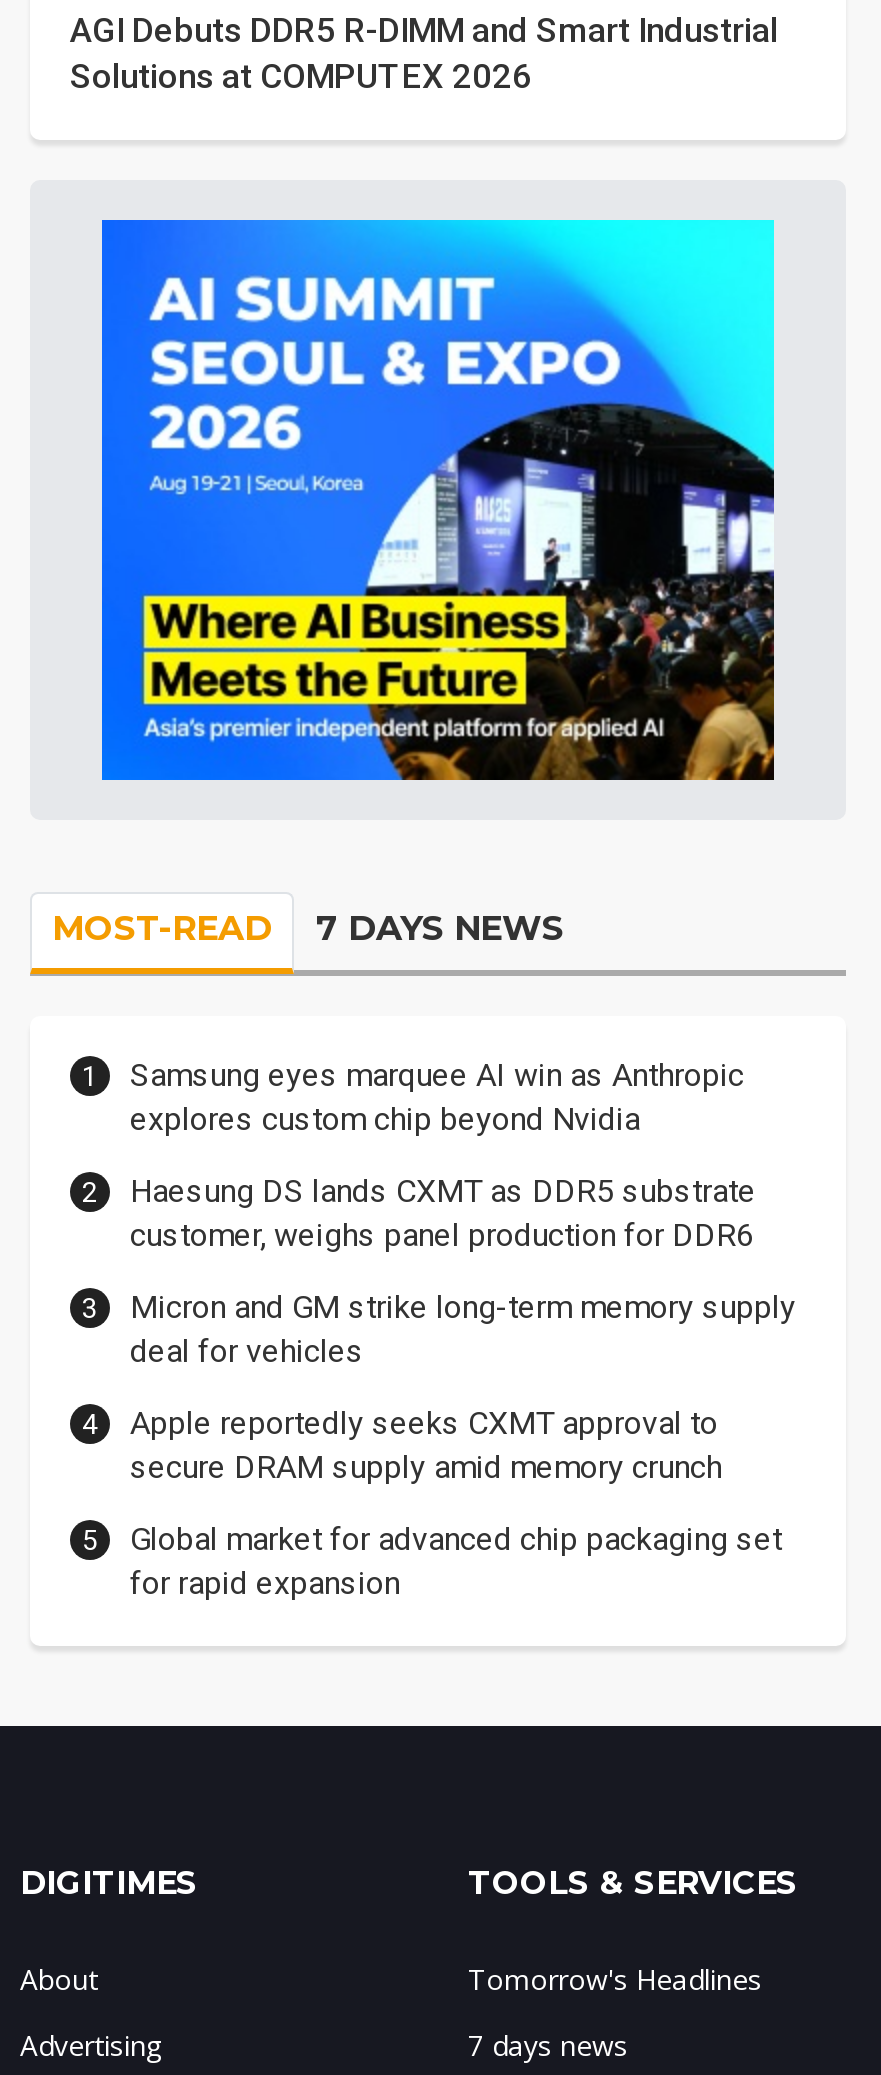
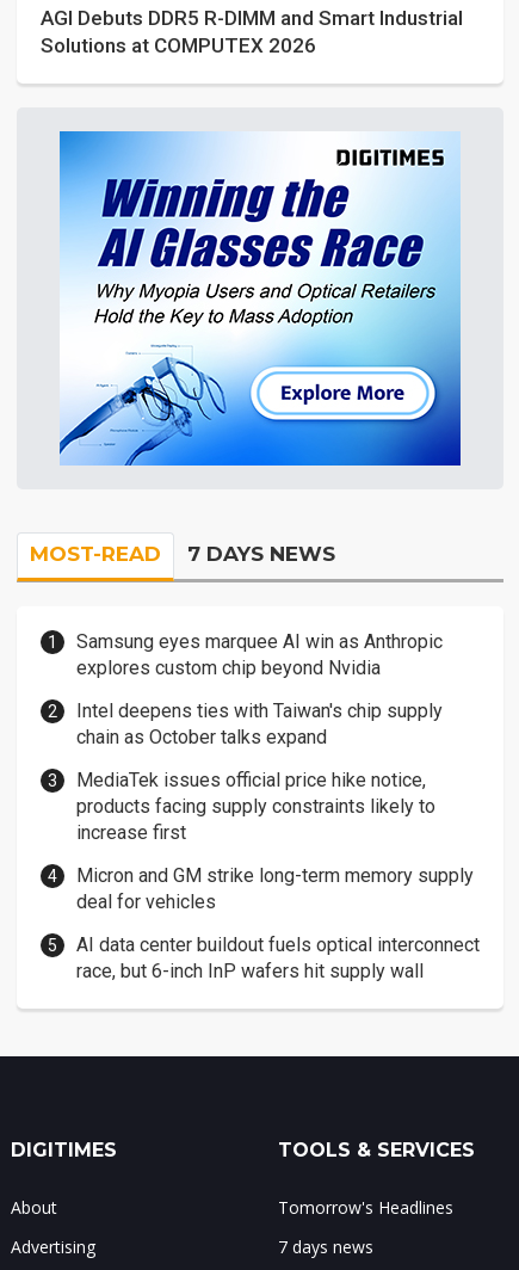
- [image]
+ [image]

- Haesung DS lands CXMT as DDR5 substrate
- customer, weighs panel production for DDR6
+ Intel deepens ties with Taiwan's chip supply
+ chain as October talks expand
+ MediaTek issues official price hike notice,
+ products facing supply constraints likely to
+ increase first

moved down: Micron and GM strike long-term memory supply | deal for vehicles

- Apple reportedly seeks CXMT approval to
- secure DRAM supply amid memory crunch
- Global market for advanced chip packaging set
- for rapid expansion
+ AI data center buildout fuels optical interconnect
+ race, but 6-inch InP wafers hit supply wall
